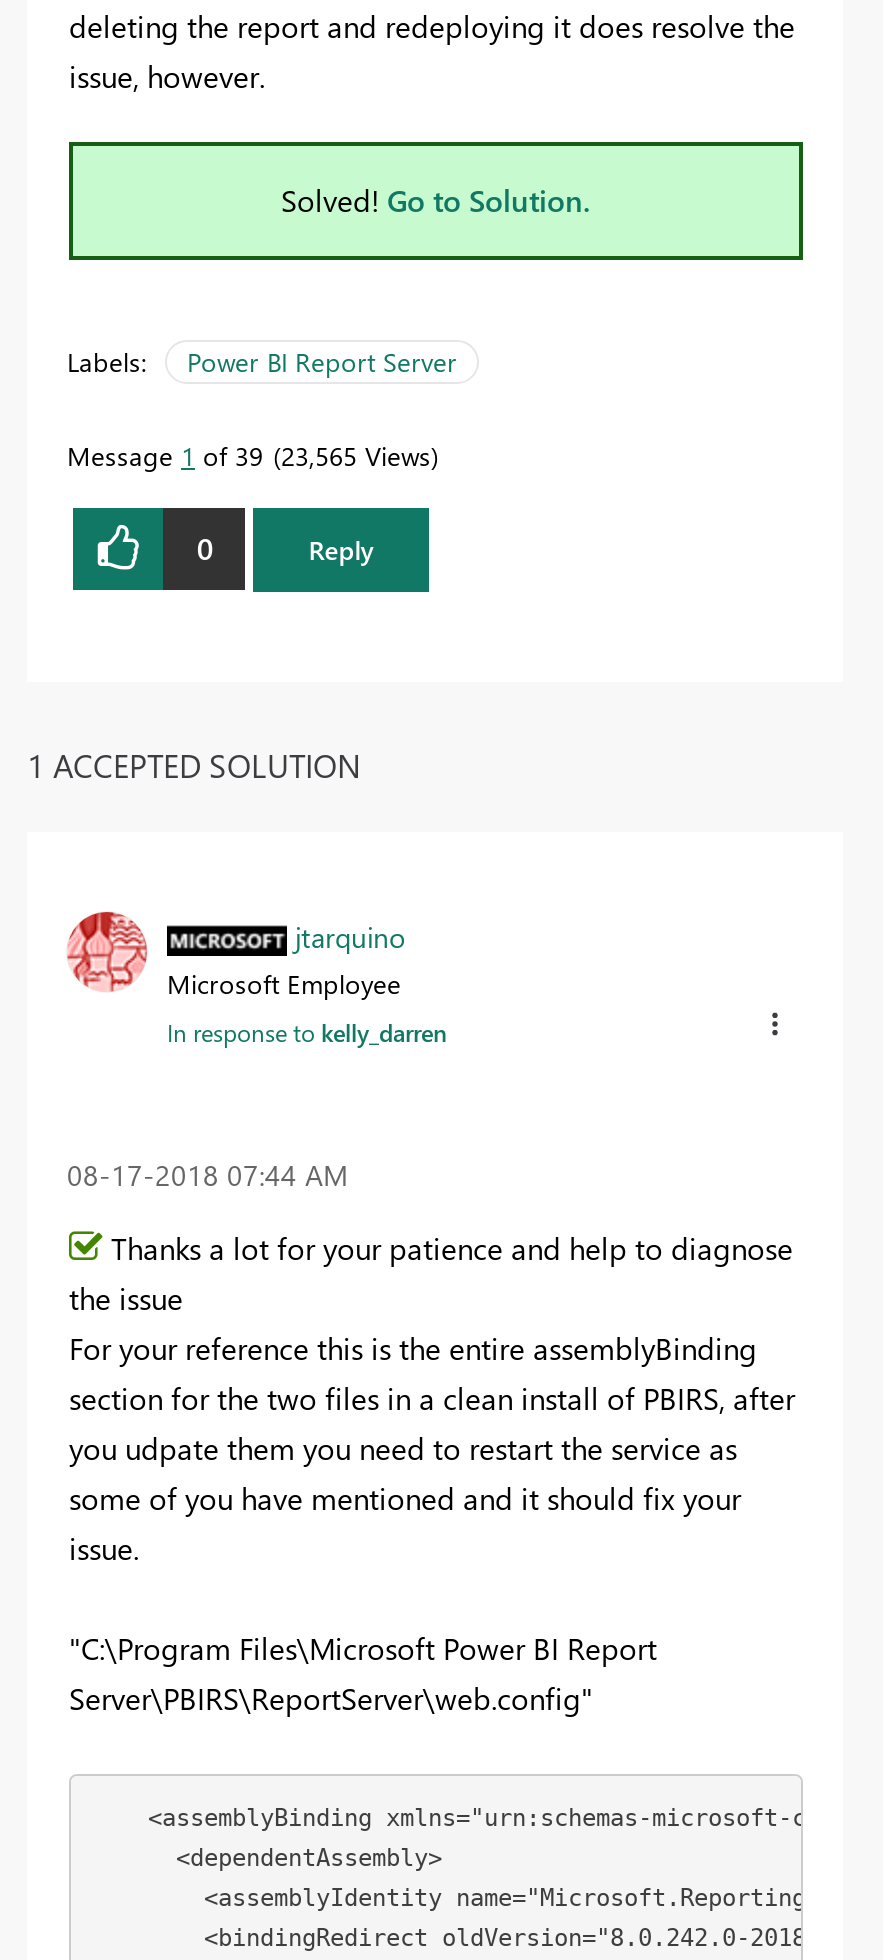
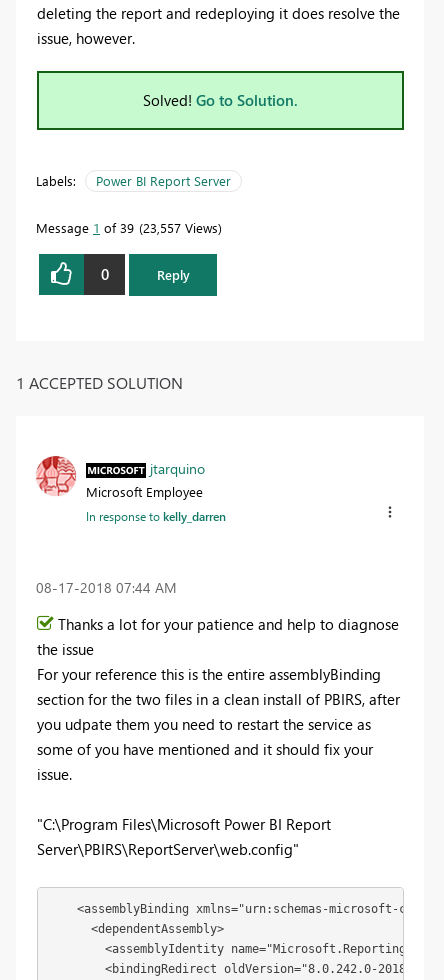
- Message 1 of 39 23,565 Views
+ Message 1 of 39 23,557 Views
